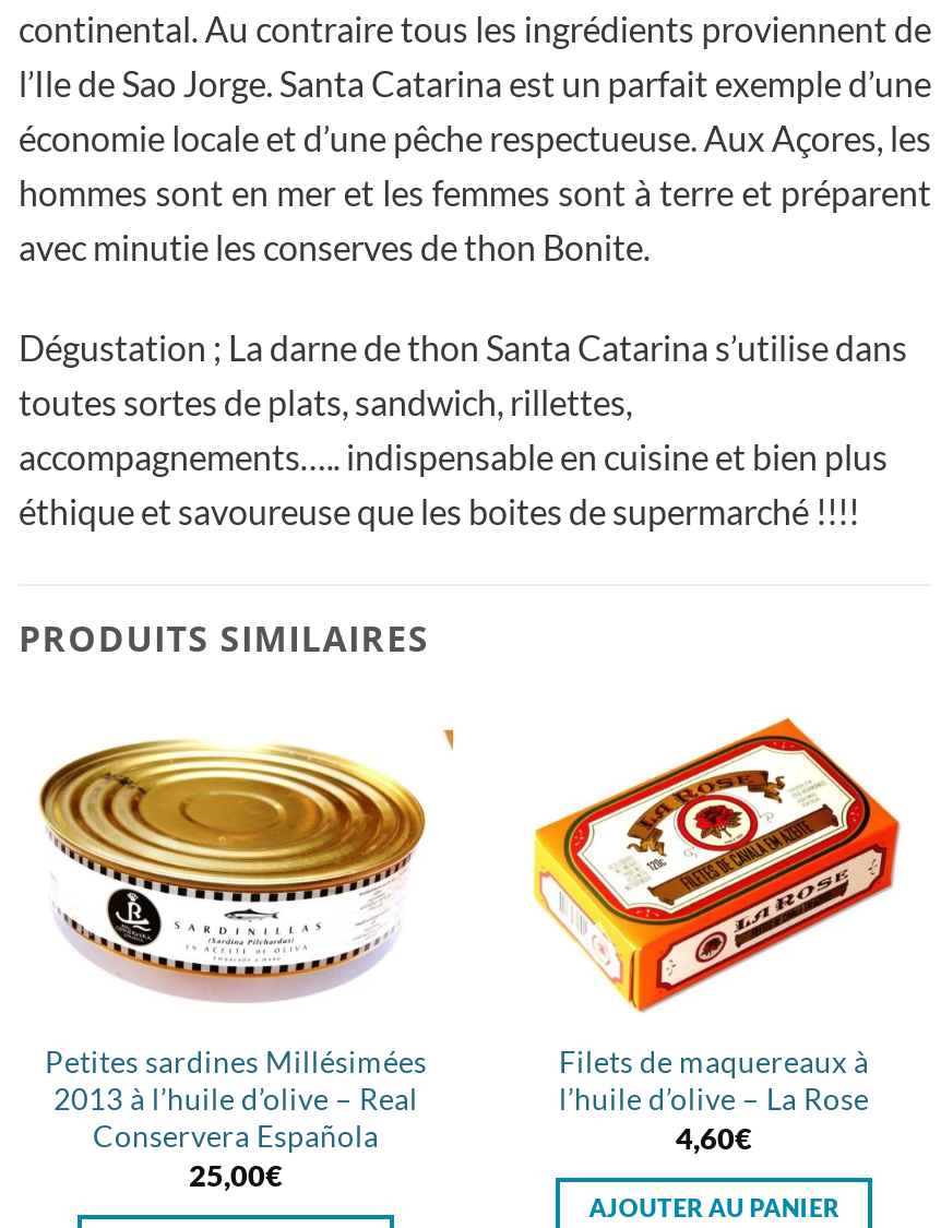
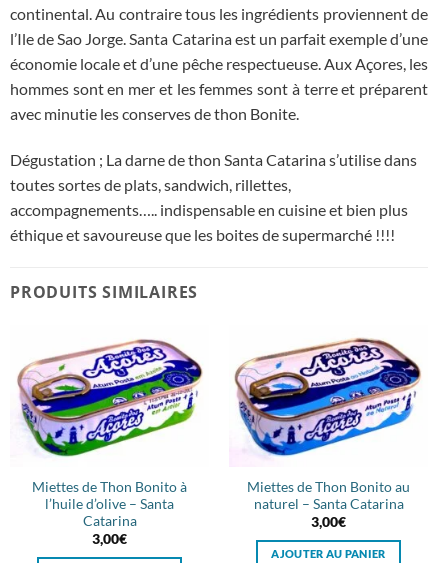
- [image]
- Petites sardines Millésimées
- 2013 à l’huile d’olive – Real
- Conservera Española
- 25,00€
+ [image]
+ Miettes de Thon Bonito à
+ l’huile d’olive – Santa
+ Catarina
+ 3,00€

- [image]
- Filets de maquereaux à
- l’huile d’olive – La Rose
- 4,60€
+ [image]
+ Miettes de Thon Bonito au
+ naturel – Santa Catarina
+ 3,00€
